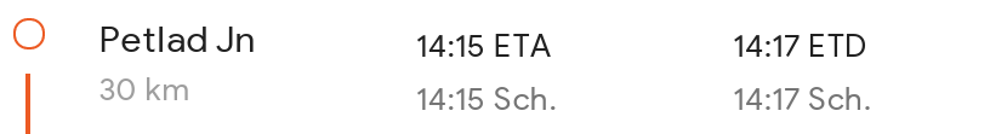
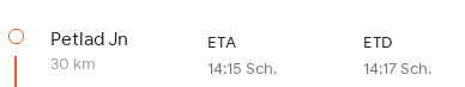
- 14:15 ETA
+ ETA

- 14:17 ETD
+ ETD
